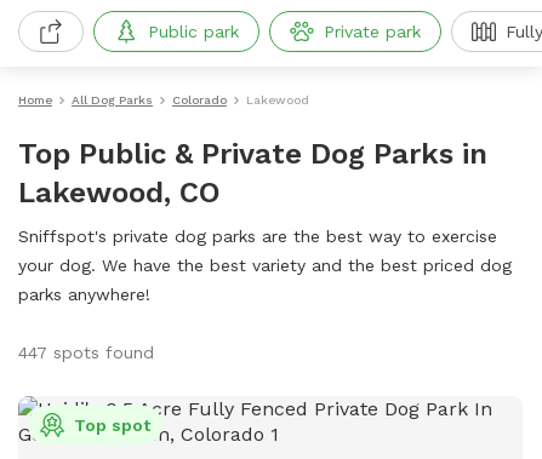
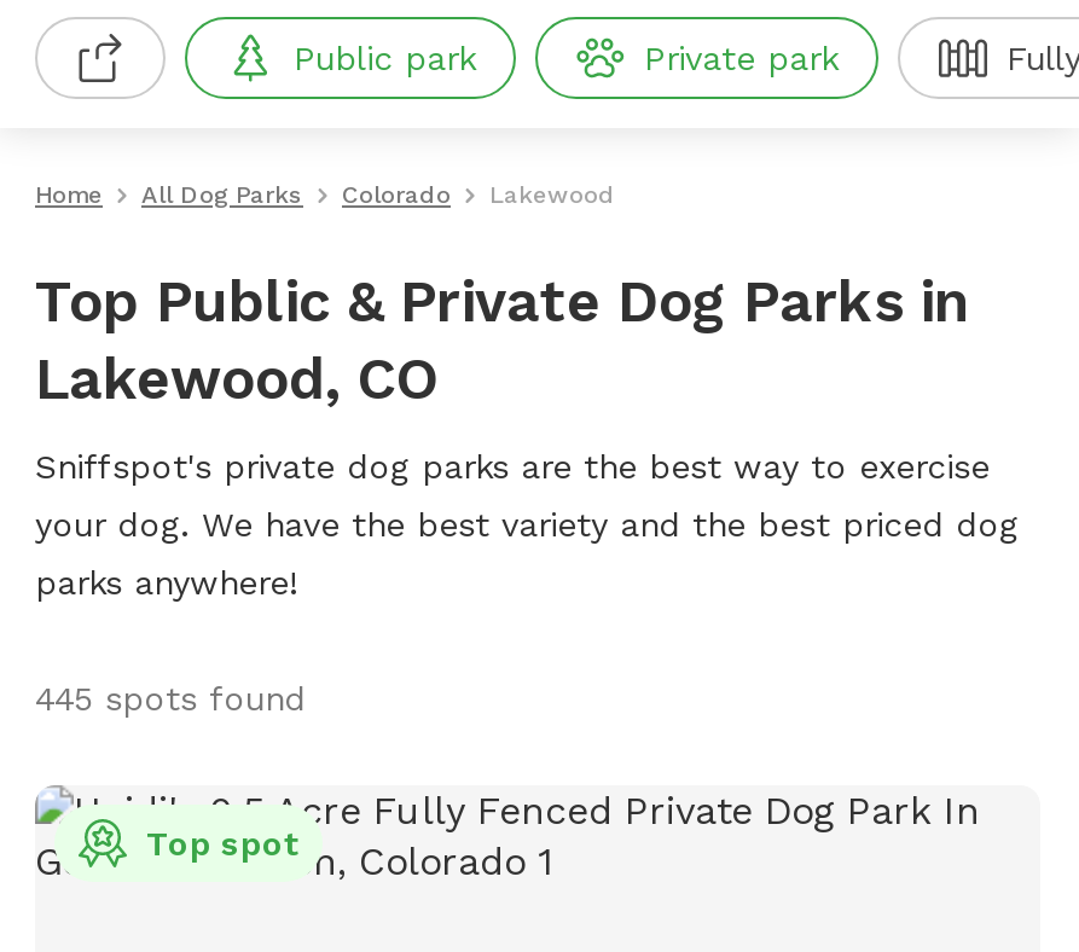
- 447 spots found
+ 445 spots found
